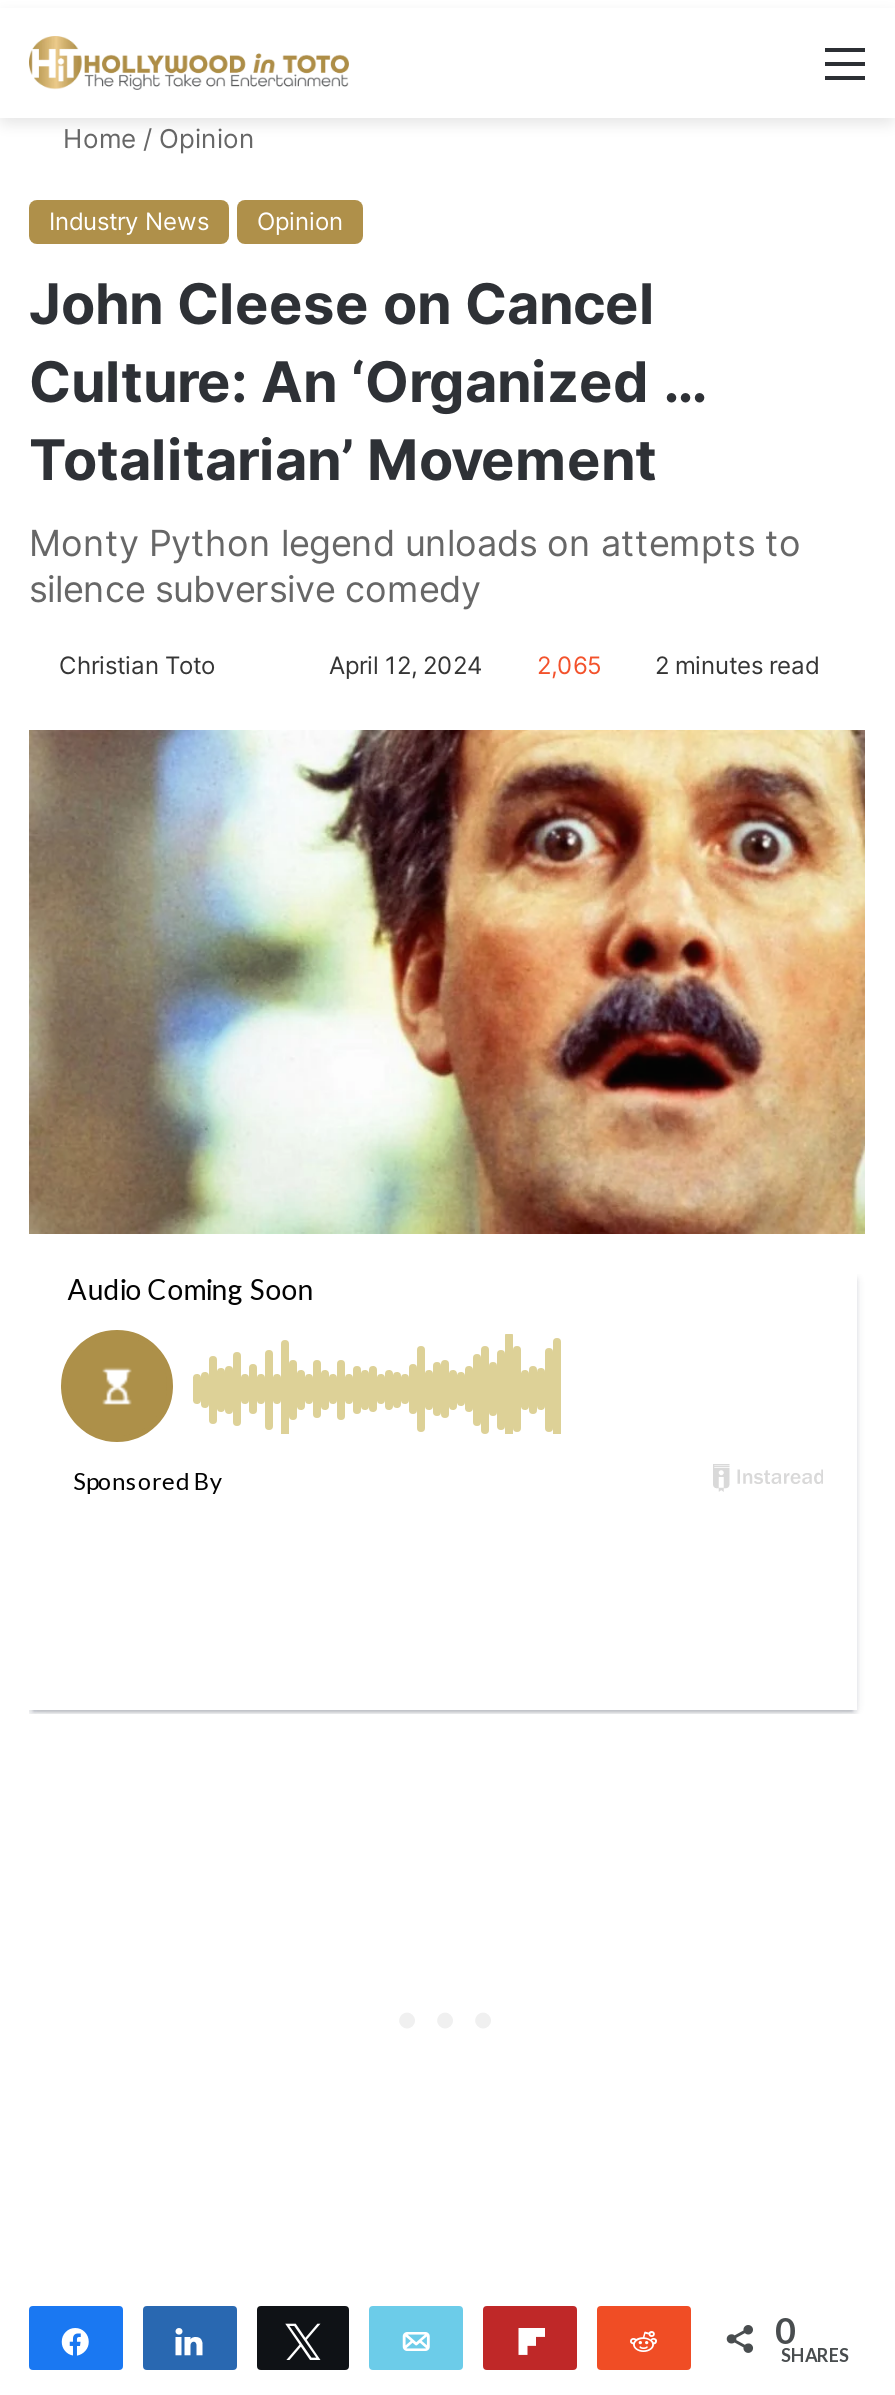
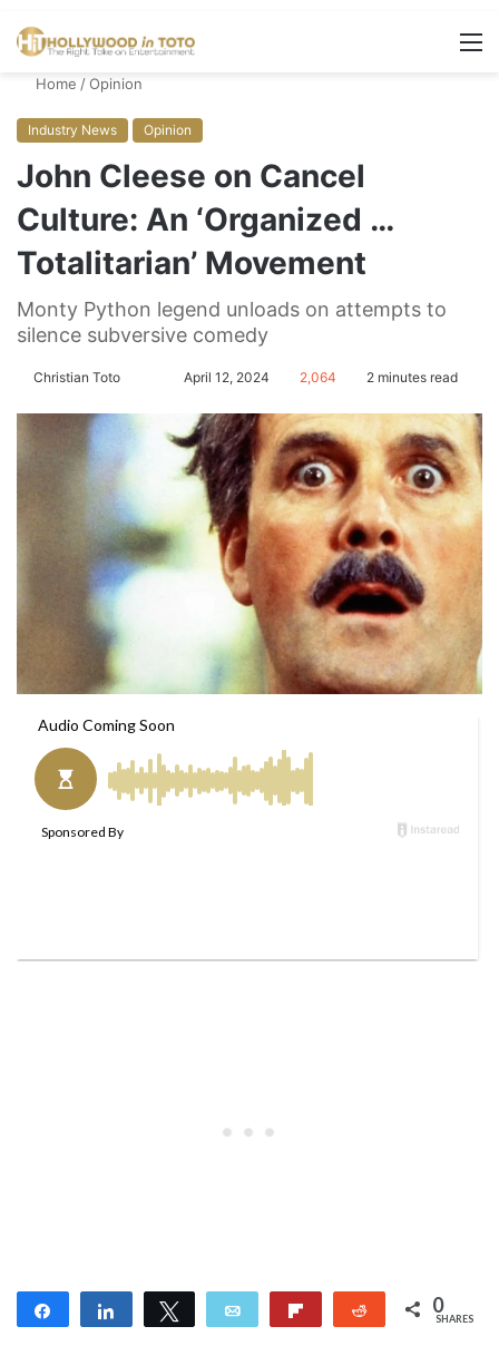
- 2,065
+ 2,064
